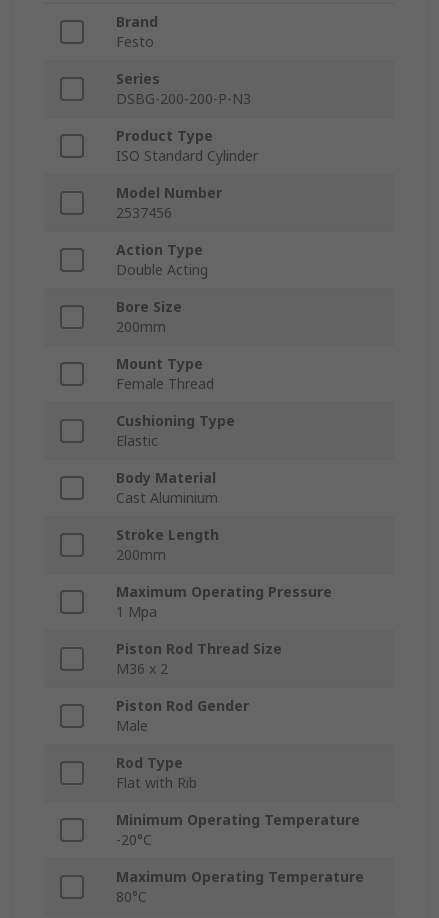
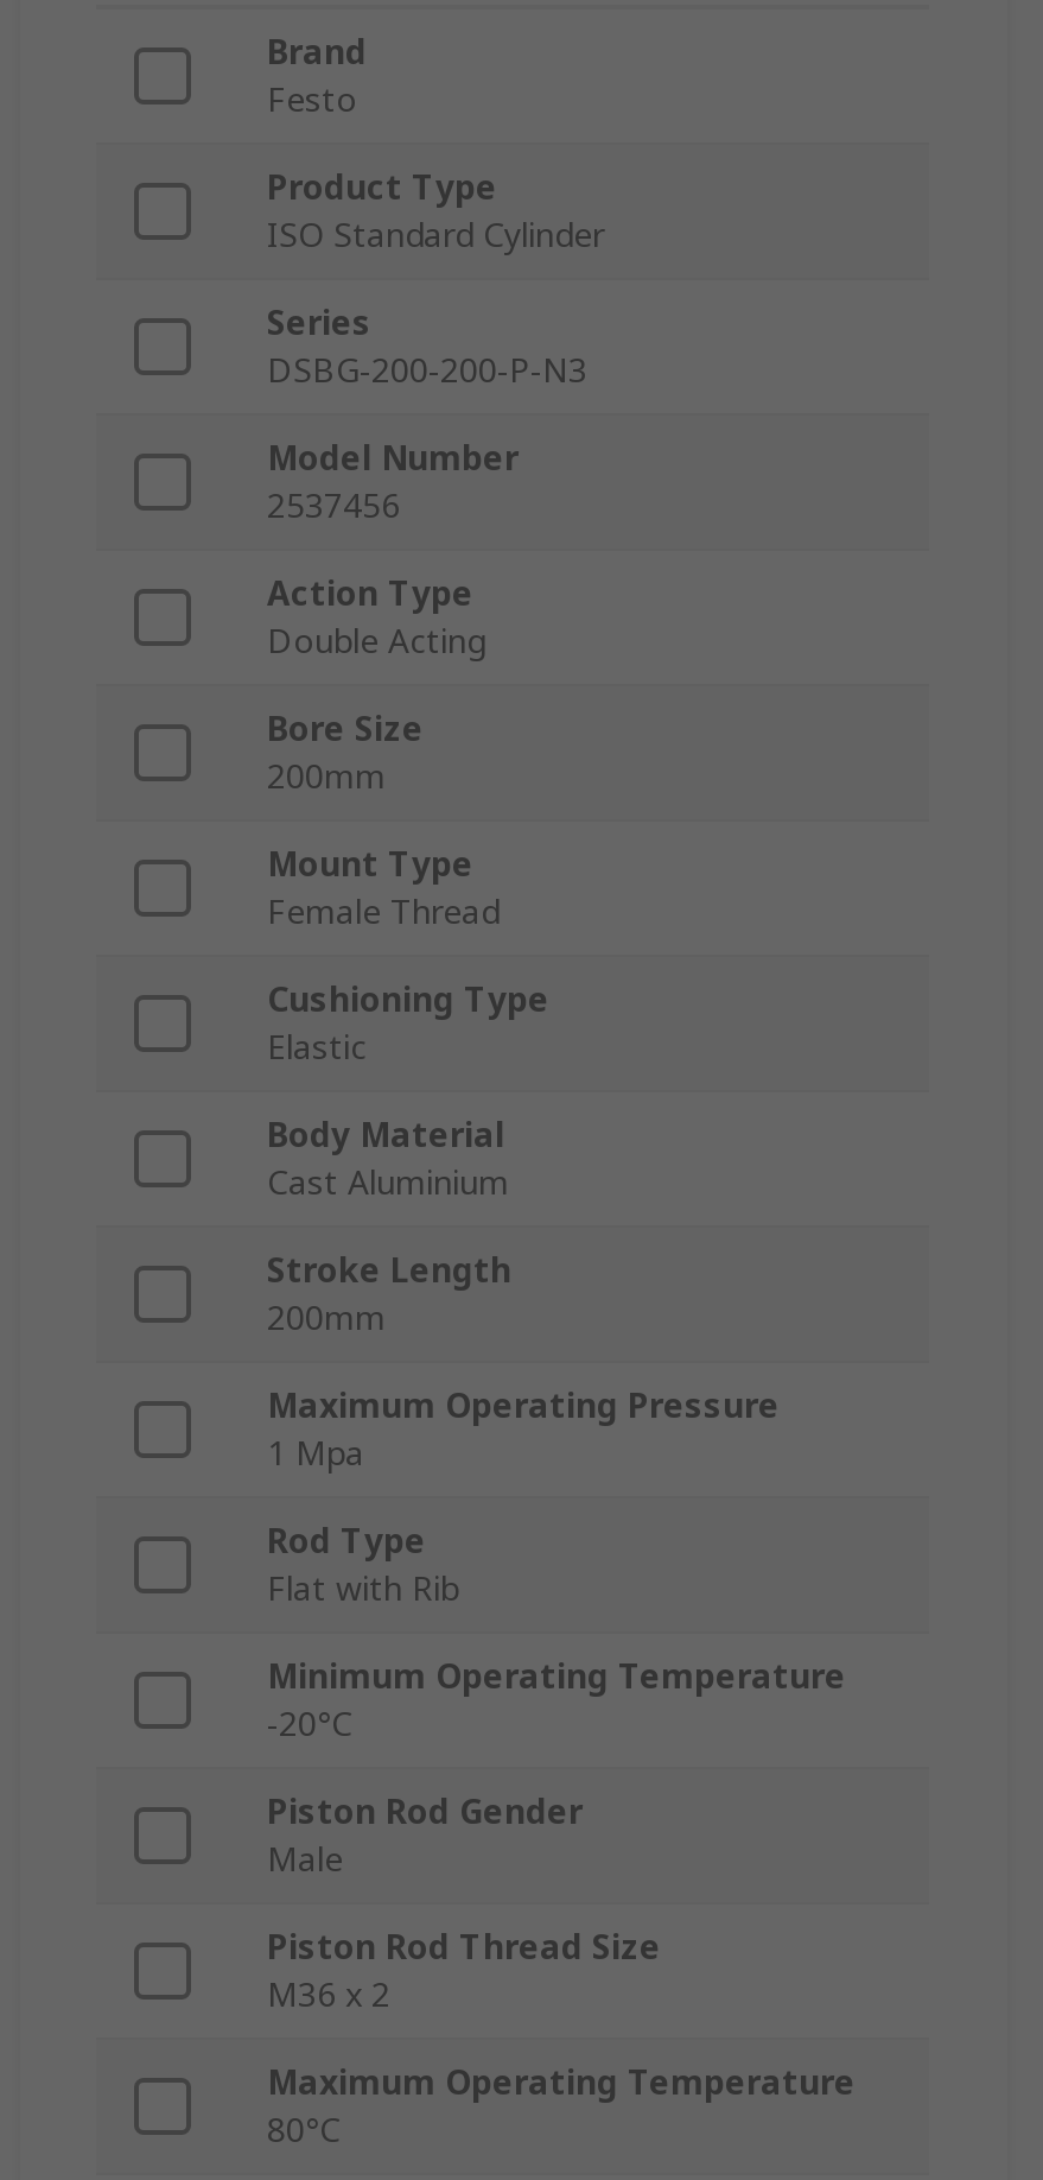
moved down: Series | DSBG-200-200-P-N3

moved up: Product Type | ISO Standard Cylinder

moved down: Piston Rod Thread Size | M36 x 2 | Piston Rod Gender | Male

moved up: Rod Type | Flat with Rib | Minimum Operating Temperature | -20°C
